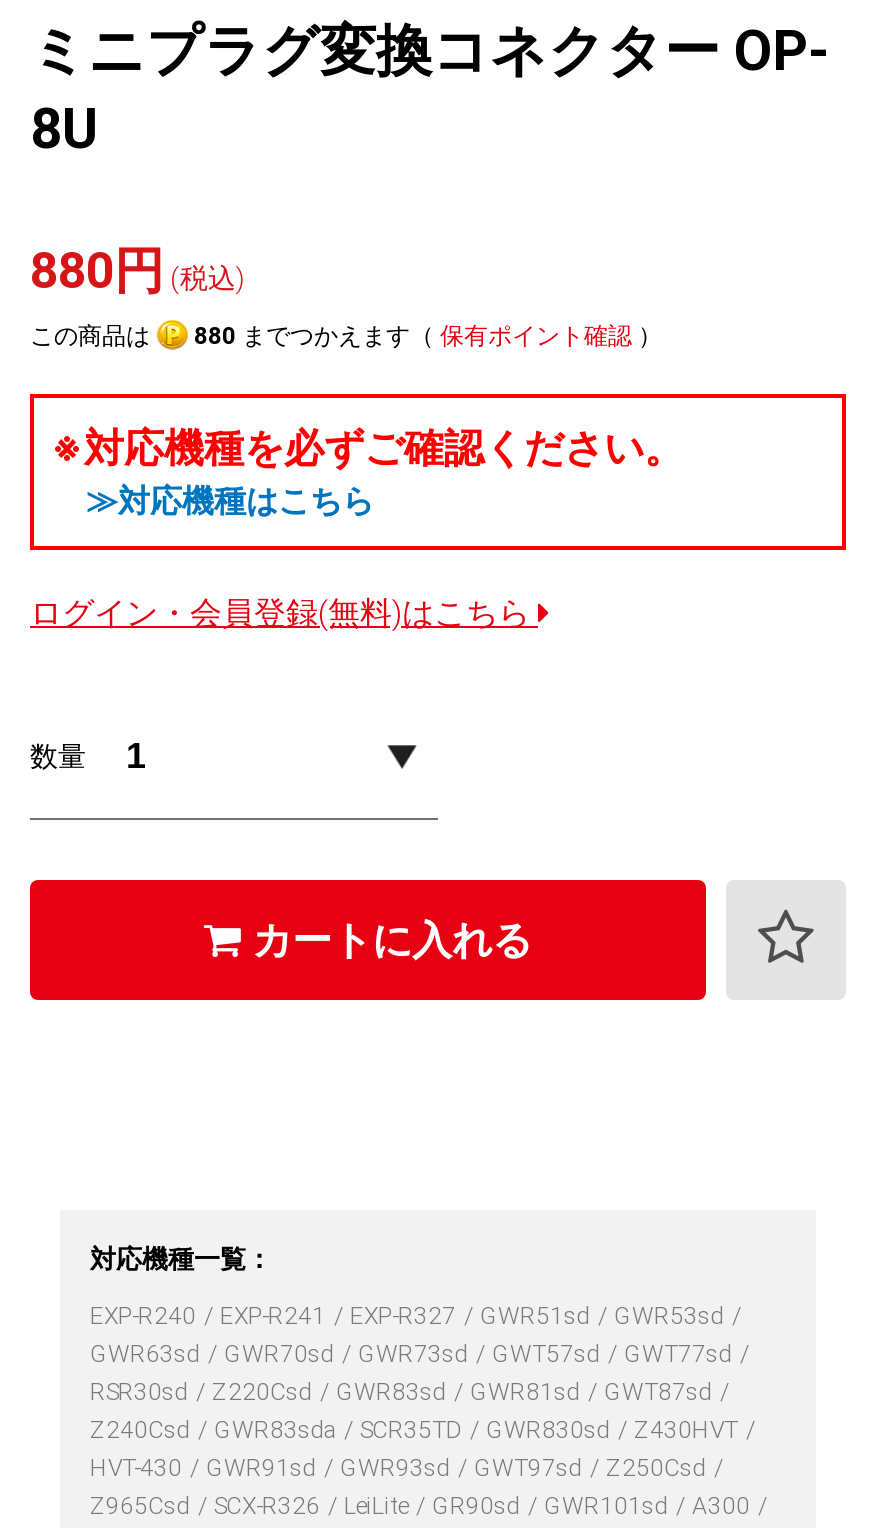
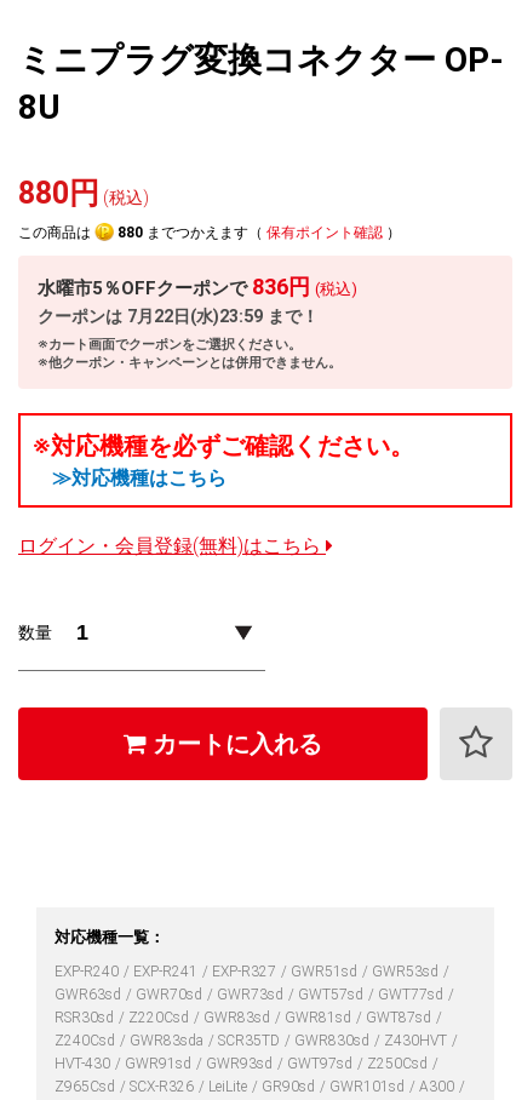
+ 水曜市5％OFFクーポンで836円 (税込)
+ クーポンは7月22日(水)23:59まで！
+ ※カート画面でクーポンをご選択ください。
+ ※他クーポン・キャンペーンとは併用できません。
